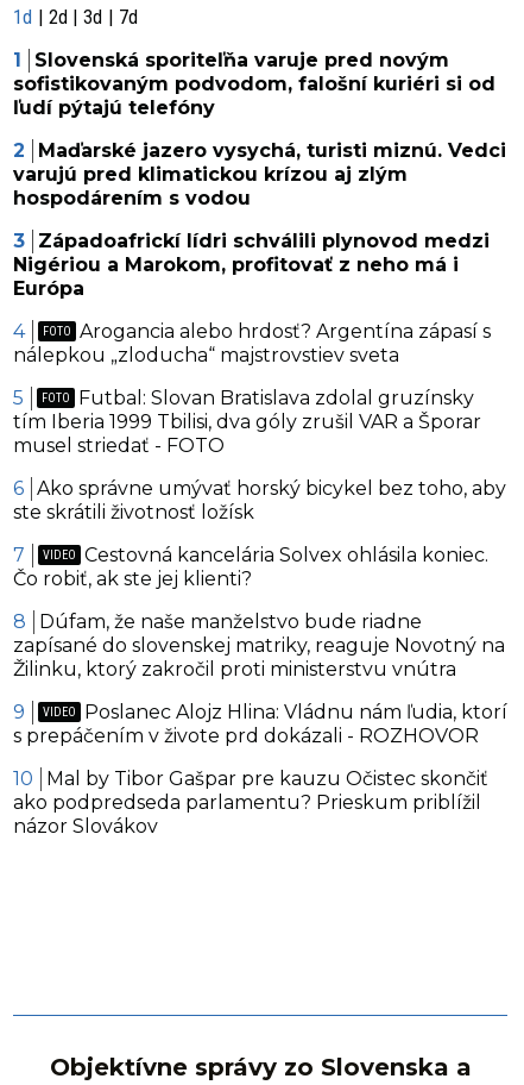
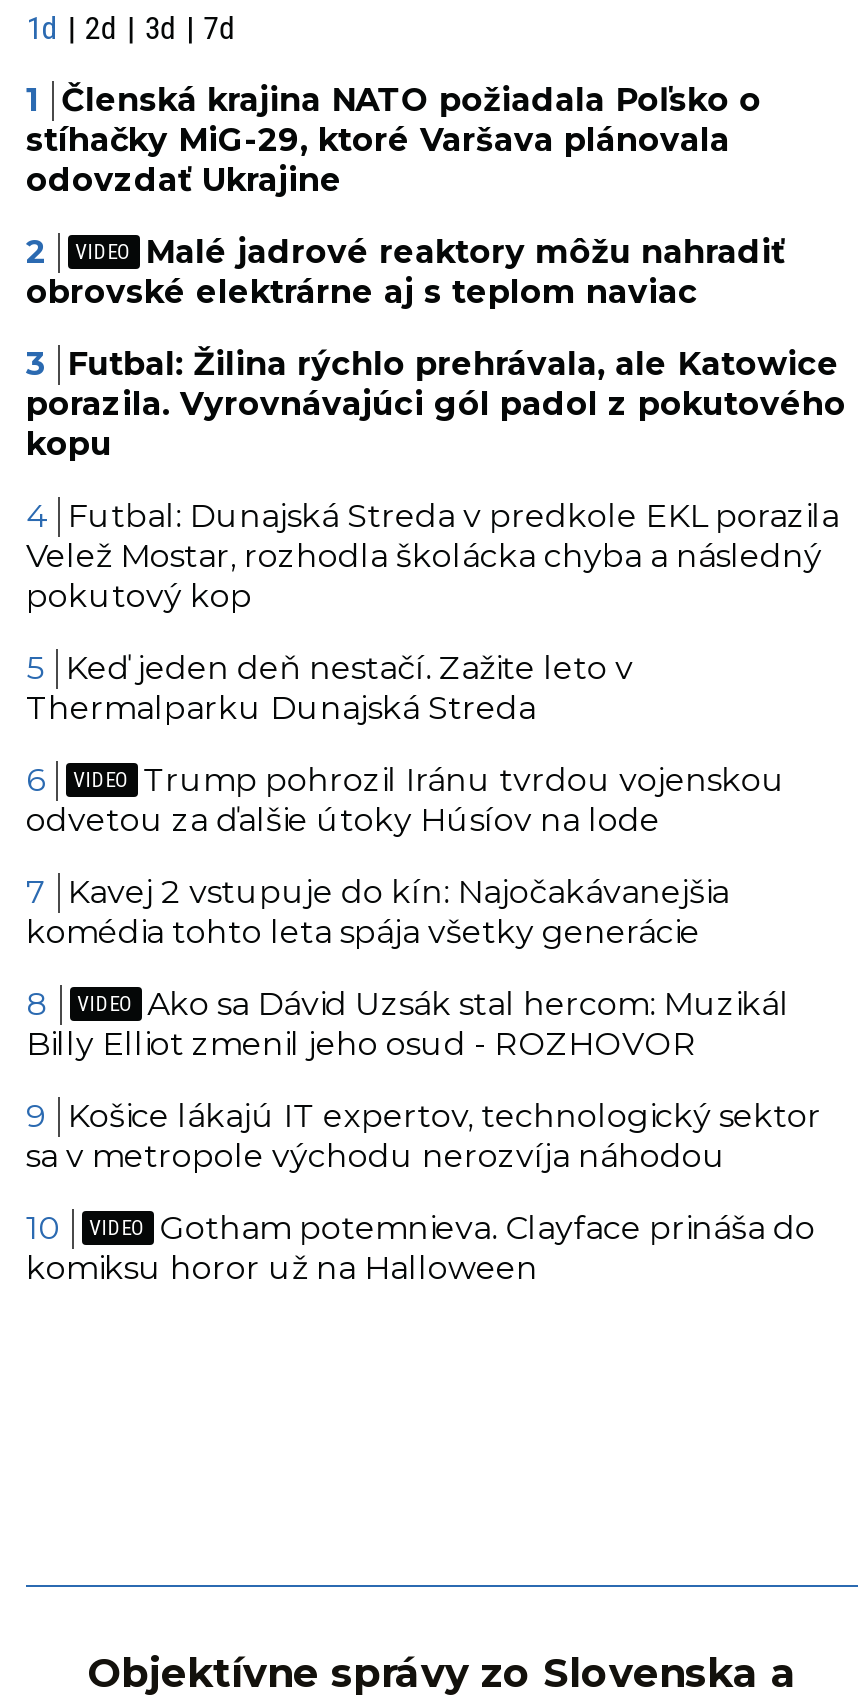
- Slovenská sporiteľňa varuje pred novým
- sofistikovaným podvodom, falošní kuriéri si od
- ľudí pýtajú telefóny
+ Členská krajina NATO požiadala Poľsko o
+ stíhačky MiG-29, ktoré Varšava plánovala
+ odovzdať Ukrajine

- Maďarské jazero vysychá, turisti miznú. Vedci
- varujú pred klimatickou krízou aj zlým
- hospodárením s vodou
+ Malé jadrové reaktory môžu nahradiť
+ obrovské elektrárne aj s teplom naviac

- Západoafrickí lídri schválili plynovod medzi
- Nigériou a Marokom, profitovať z neho má i
- Európa
+ Futbal: Žilina rýchlo prehrávala, ale Katowice
+ porazila. Vyrovnávajúci gól padol z pokutového
+ kopu

- Arogancia alebo hrdosť? Argentína zápasí s
- nálepkou „zloducha“ majstrovstiev sveta
+ Futbal: Dunajská Streda v predkole EKL porazila
+ Velež Mostar, rozhodla školácka chyba a následný
+ pokutový kop

- Futbal: Slovan Bratislava zdolal gruzínsky
- tím Iberia 1999 Tbilisi, dva góly zrušil VAR a Šporar
- musel striedať - FOTO
+ Keď jeden deň nestačí. Zažite leto v
+ Thermalparku Dunajská Streda

- Ako správne umývať horský bicykel bez toho, aby
- ste skrátili životnosť ložísk
+ Trump pohrozil Iránu tvrdou vojenskou
+ odvetou za ďalšie útoky Húsíov na lode

- Cestovná kancelária Solvex ohlásila koniec.
- Čo robiť, ak ste jej klienti?
+ Kavej 2 vstupuje do kín: Najočakávanejšia
+ komédia tohto leta spája všetky generácie

- Dúfam, že naše manželstvo bude riadne
- zapísané do slovenskej matriky, reaguje Novotný na
- Žilinku, ktorý zakročil proti ministerstvu vnútra
+ Ako sa Dávid Uzsák stal hercom: Muzikál
+ Billy Elliot zmenil jeho osud - ROZHOVOR

- Poslanec Alojz Hlina: Vládnu nám ľudia, ktorí
- s prepáčením v živote prd dokázali - ROZHOVOR
+ Košice lákajú IT expertov, technologický sektor
+ sa v metropole východu nerozvíja náhodou

- Mal by Tibor Gašpar pre kauzu Očistec skončiť
- ako podpredseda parlamentu? Prieskum priblížil
- názor Slovákov
+ Gotham potemnieva. Clayface prináša do
+ komiksu horor už na Halloween
